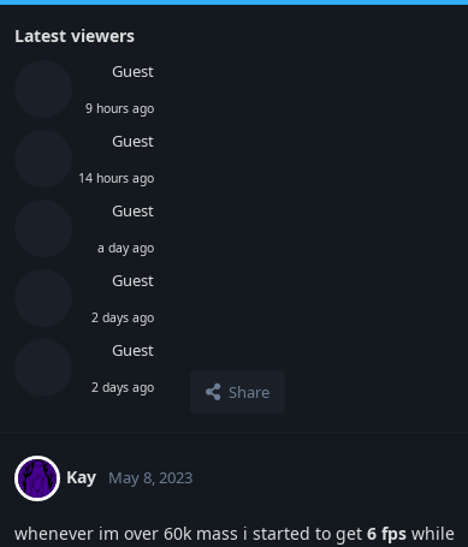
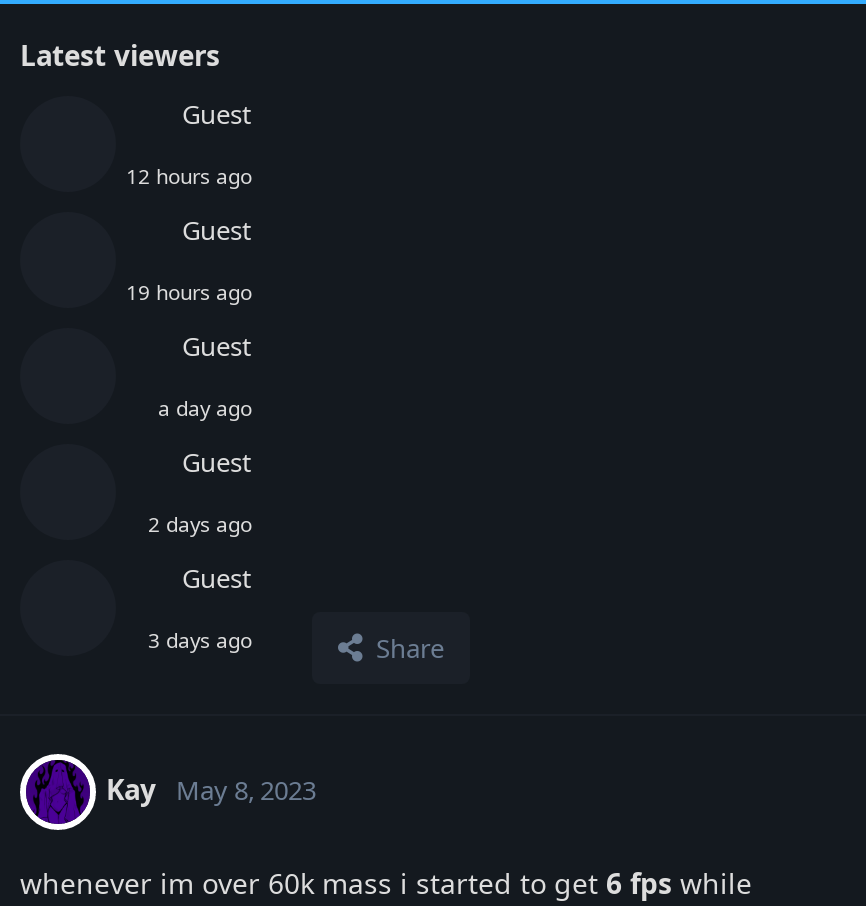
- 9 hours ago
+ 12 hours ago

- 14 hours ago
+ 19 hours ago

- 2 days ago
+ 3 days ago
